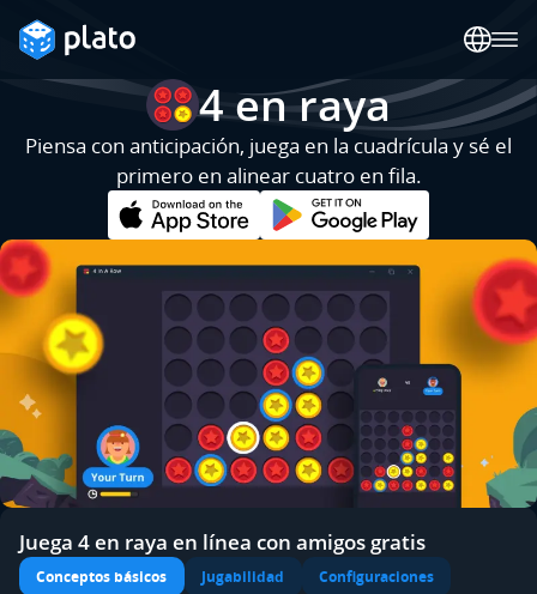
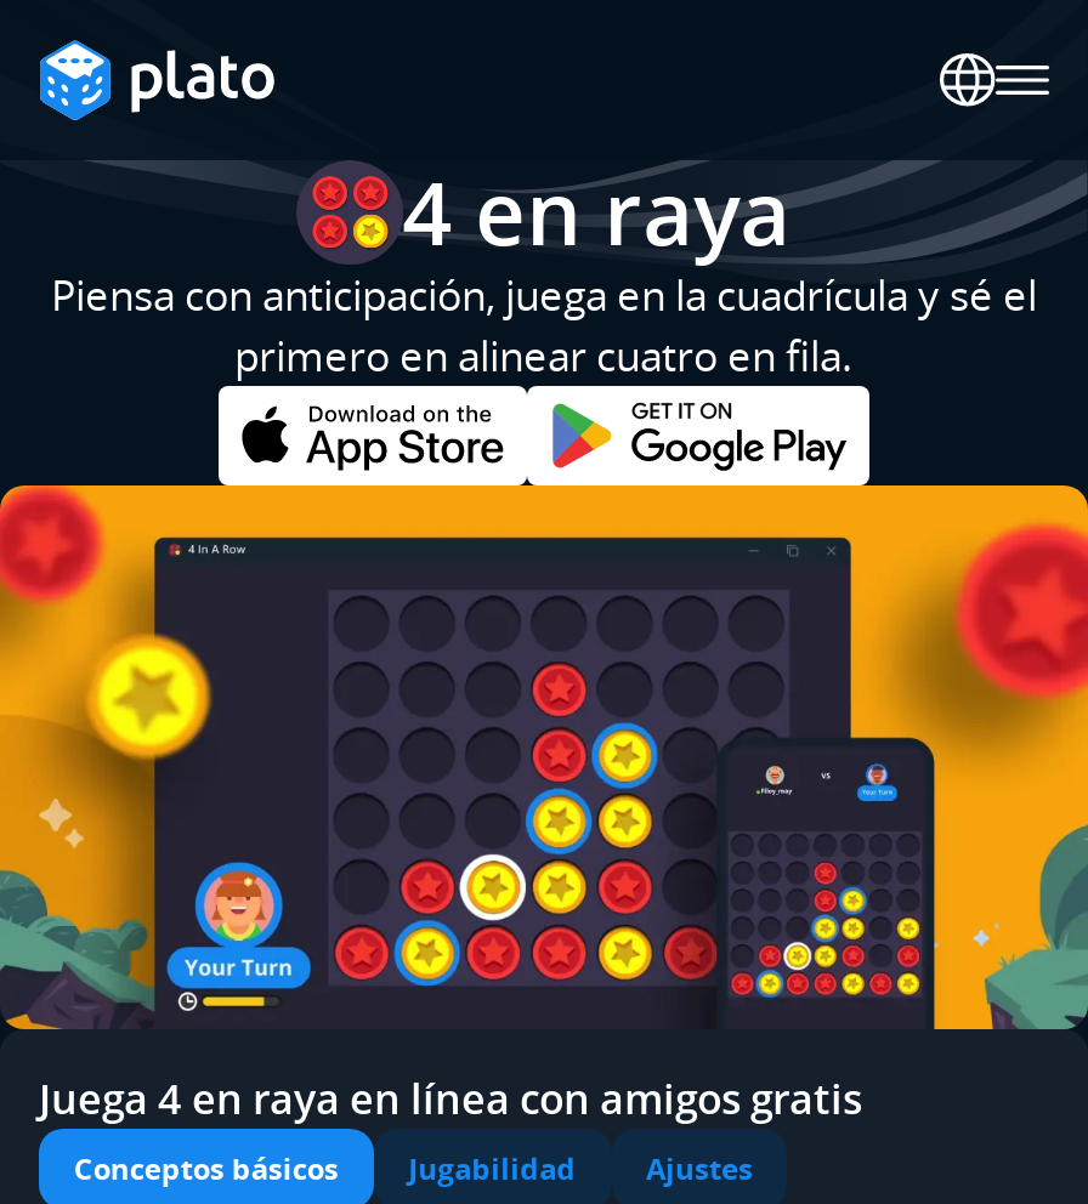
- Configuraciones
+ Ajustes
